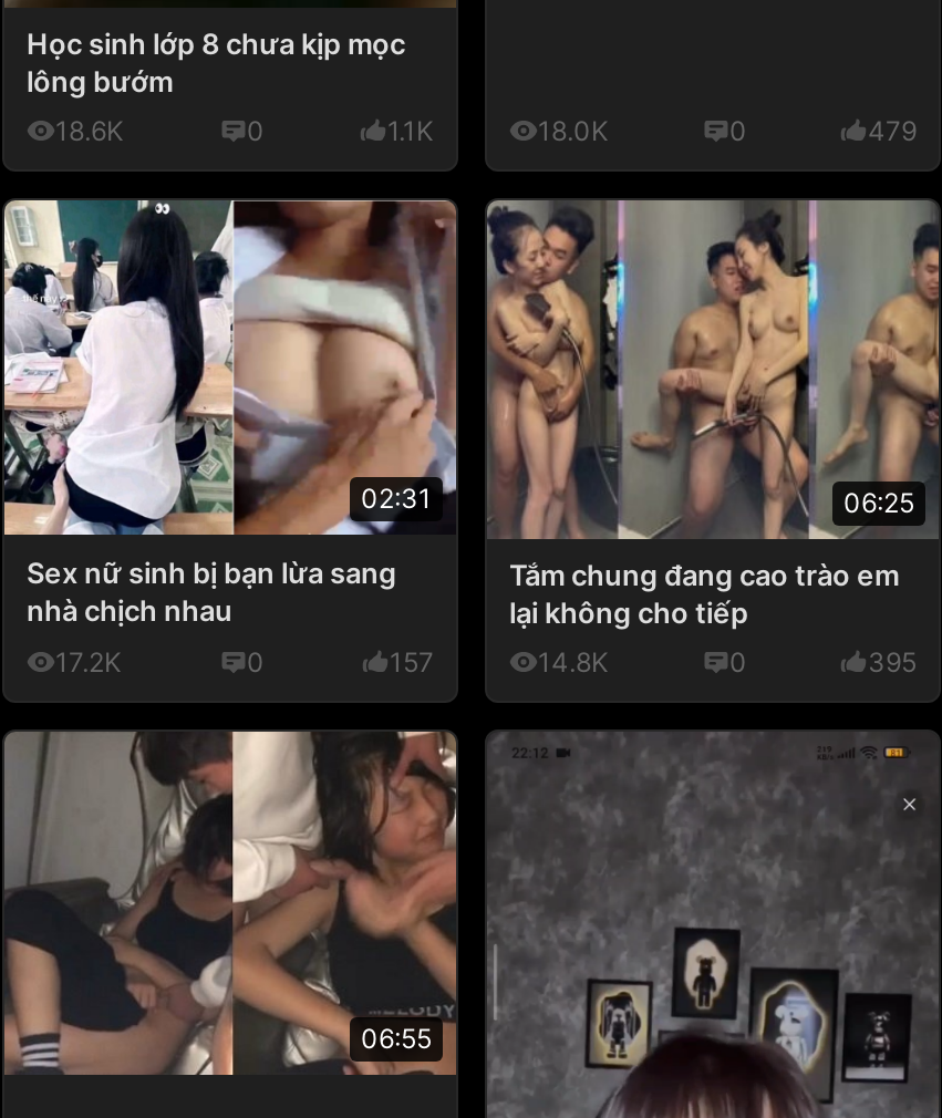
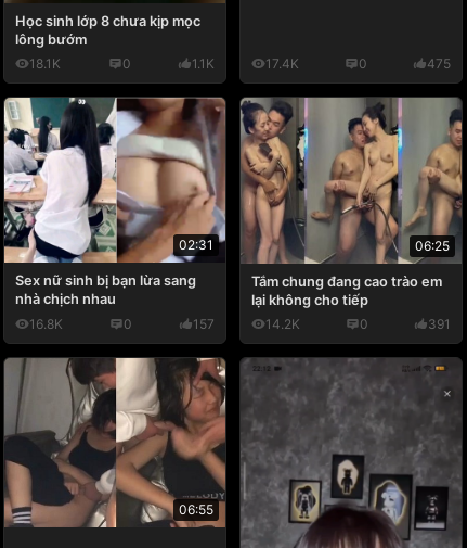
- 18.6K
+ 18.1K

- 18.0K
+ 17.4K

- 479
+ 475

- 17.2K
+ 16.8K

- 14.8K
+ 14.2K

- 395
+ 391
